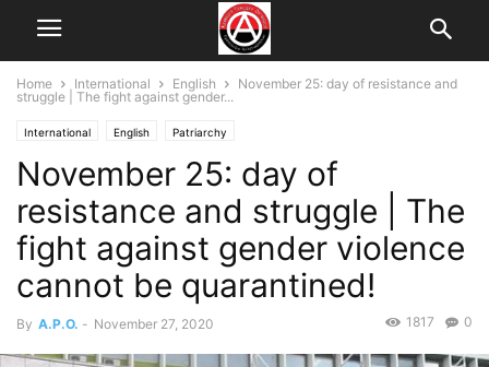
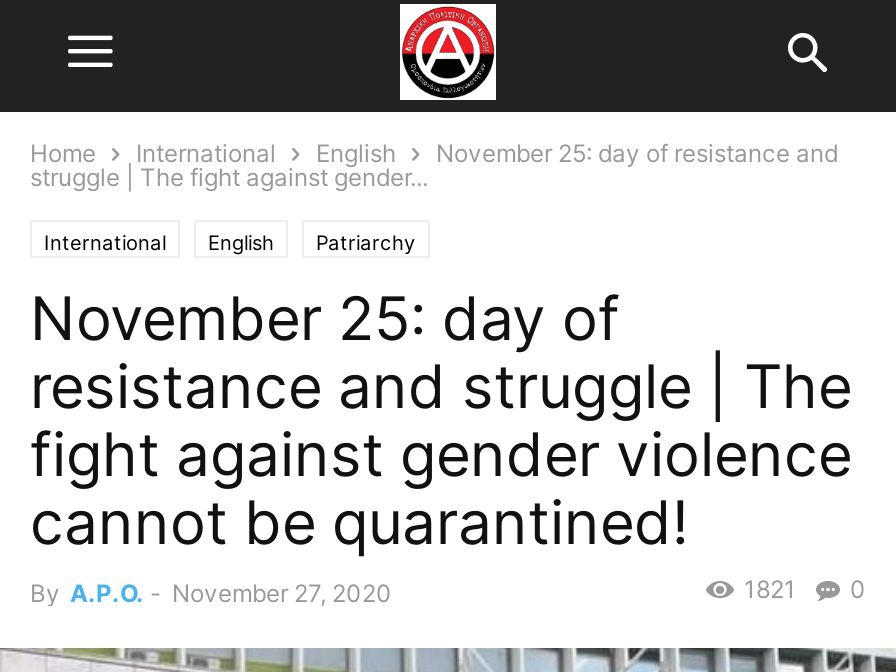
- 1817 0
+ 1821 0
